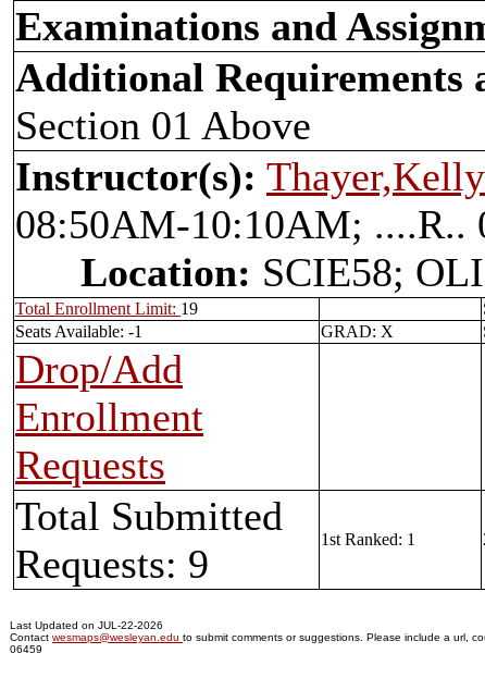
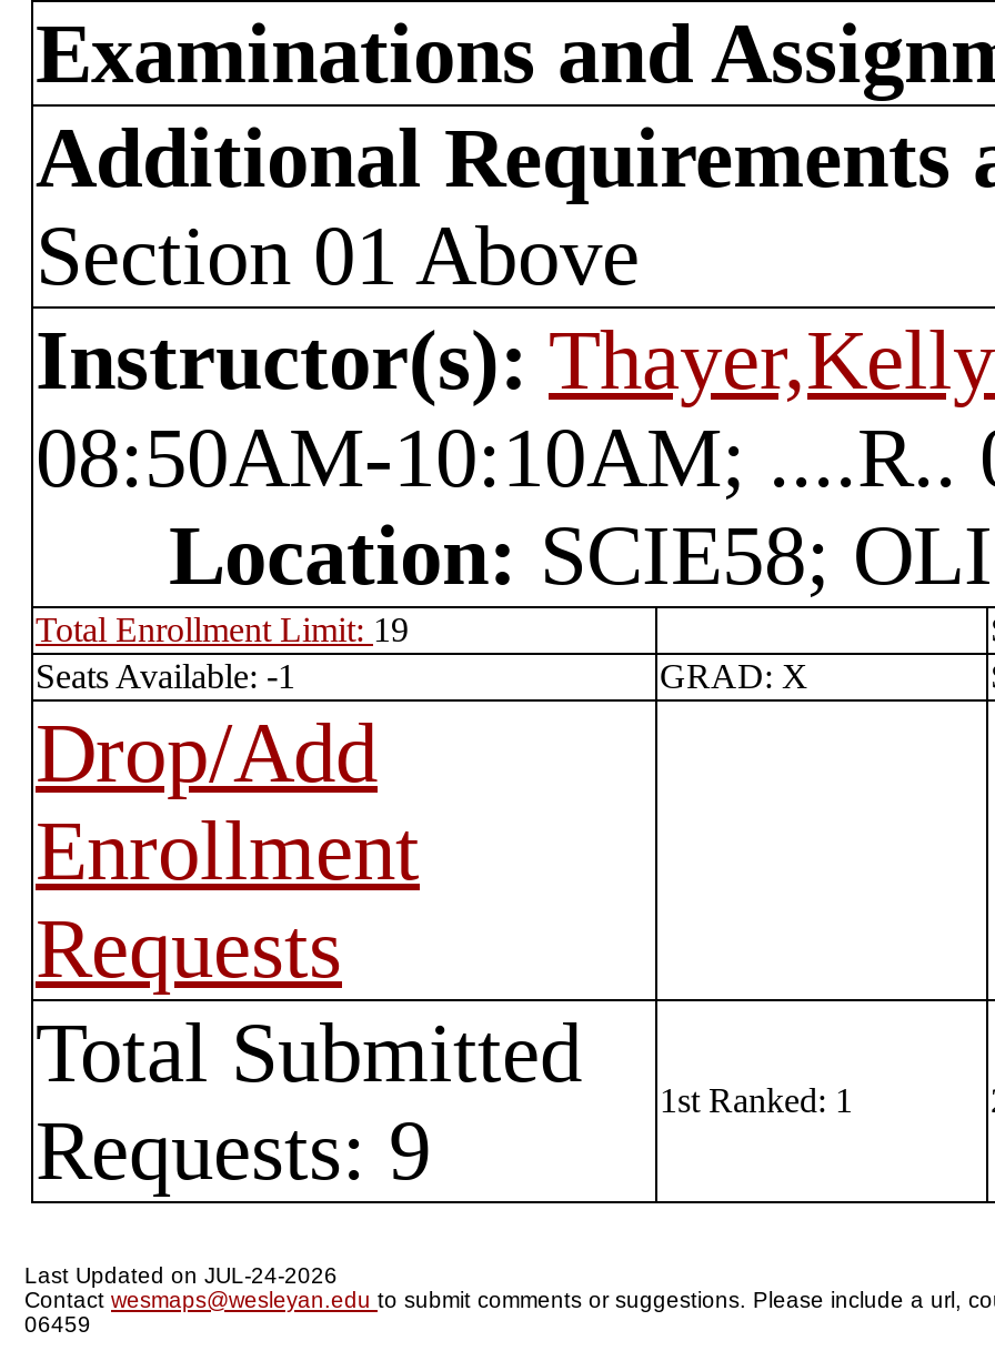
- Last Updated on JUL-22-2026
+ Last Updated on JUL-24-2026
